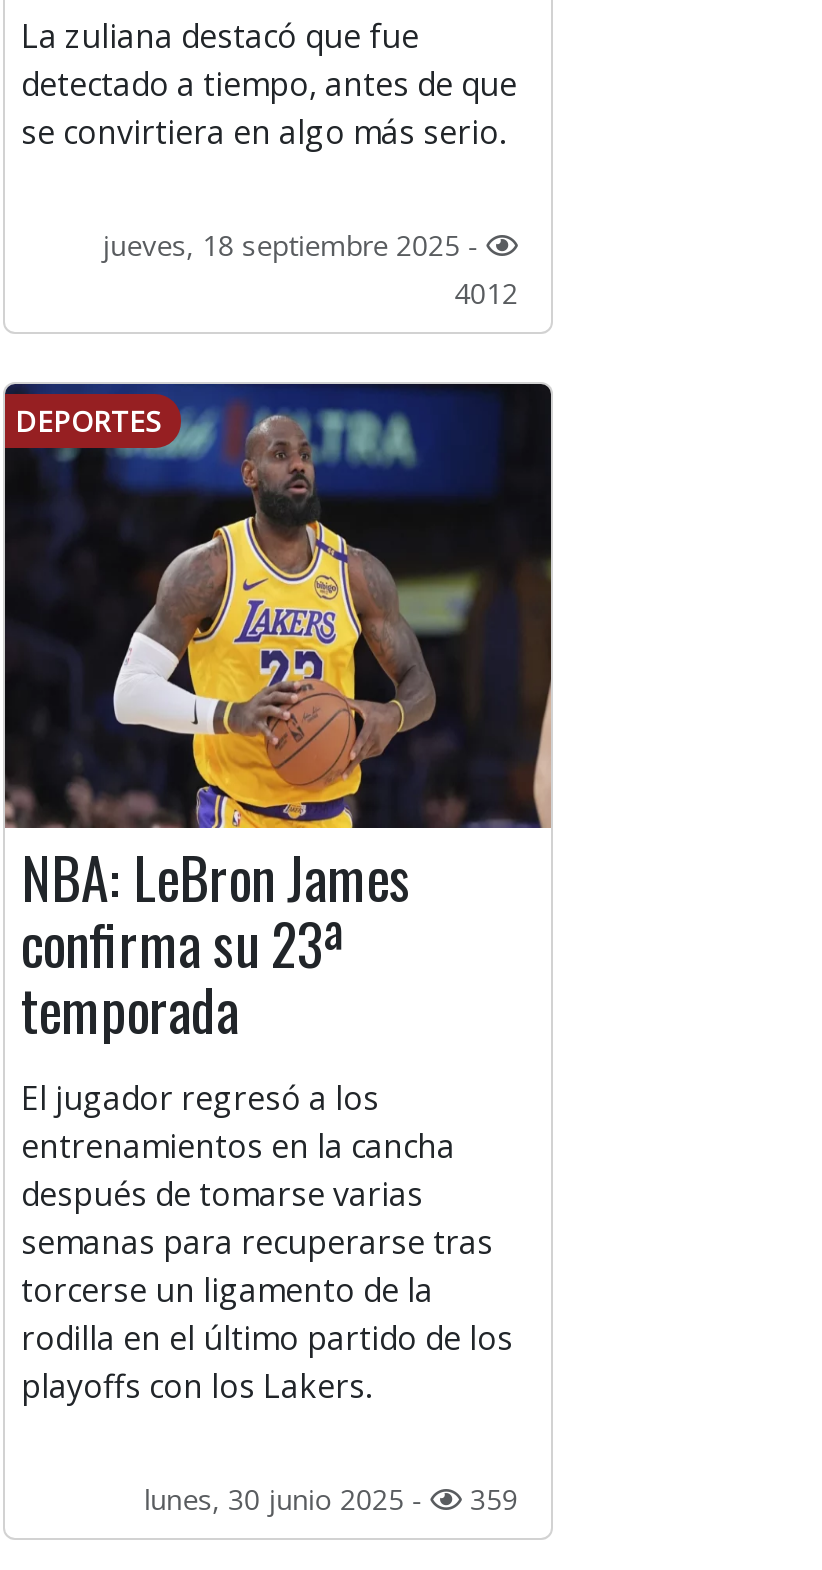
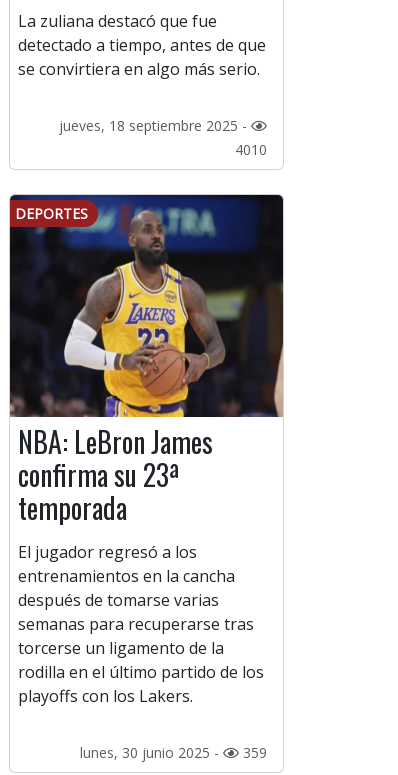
- 4012
+ 4010
